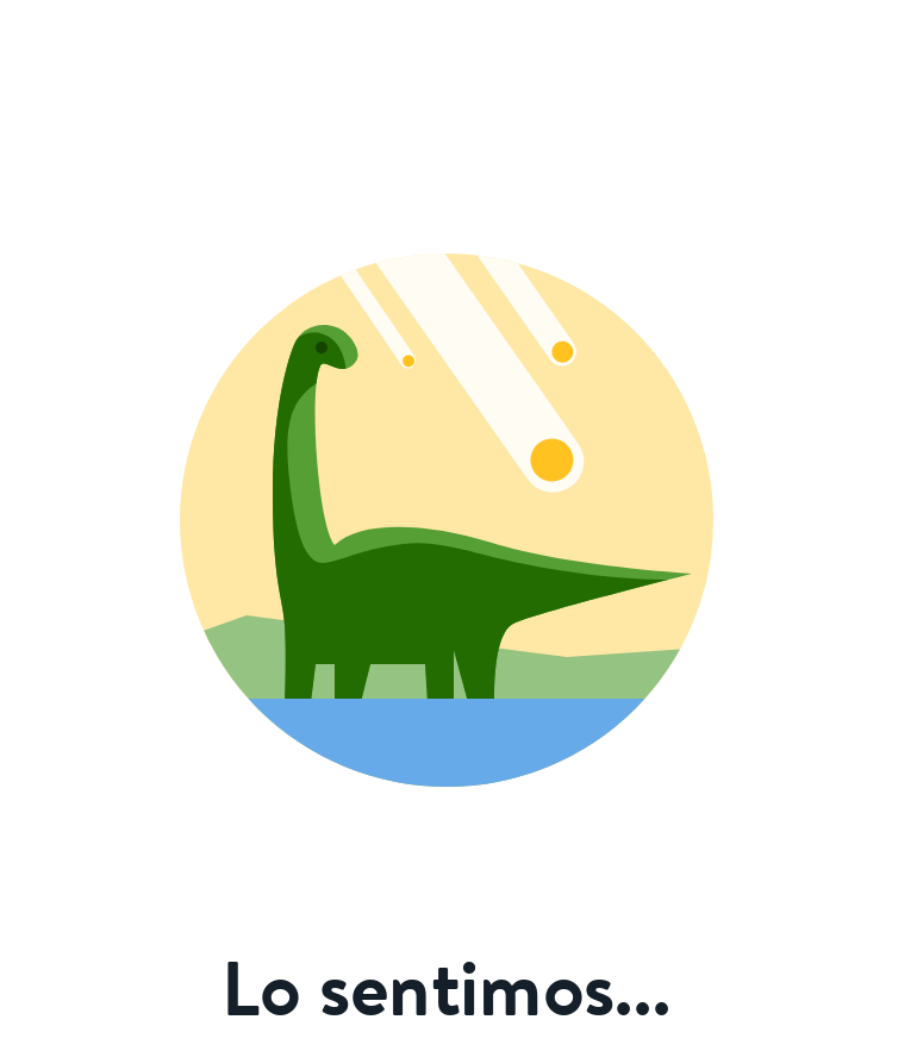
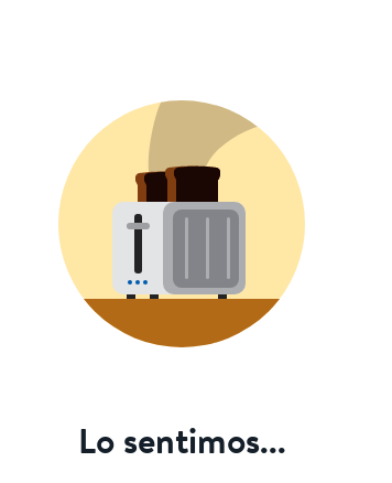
- [image]
+ [image]
